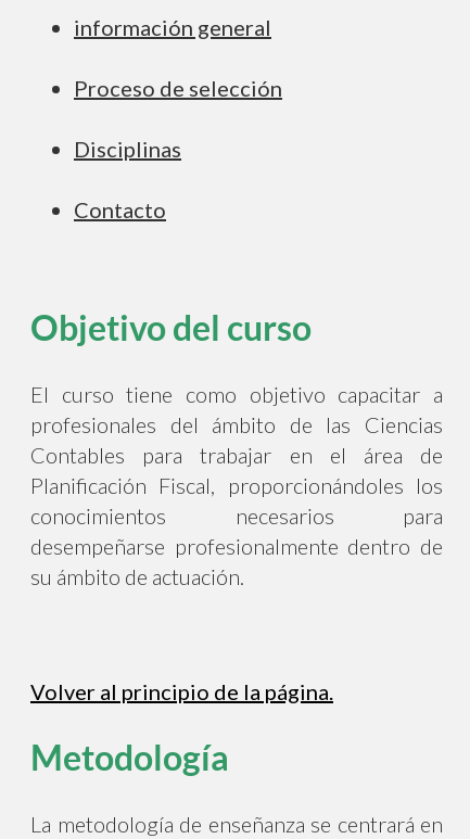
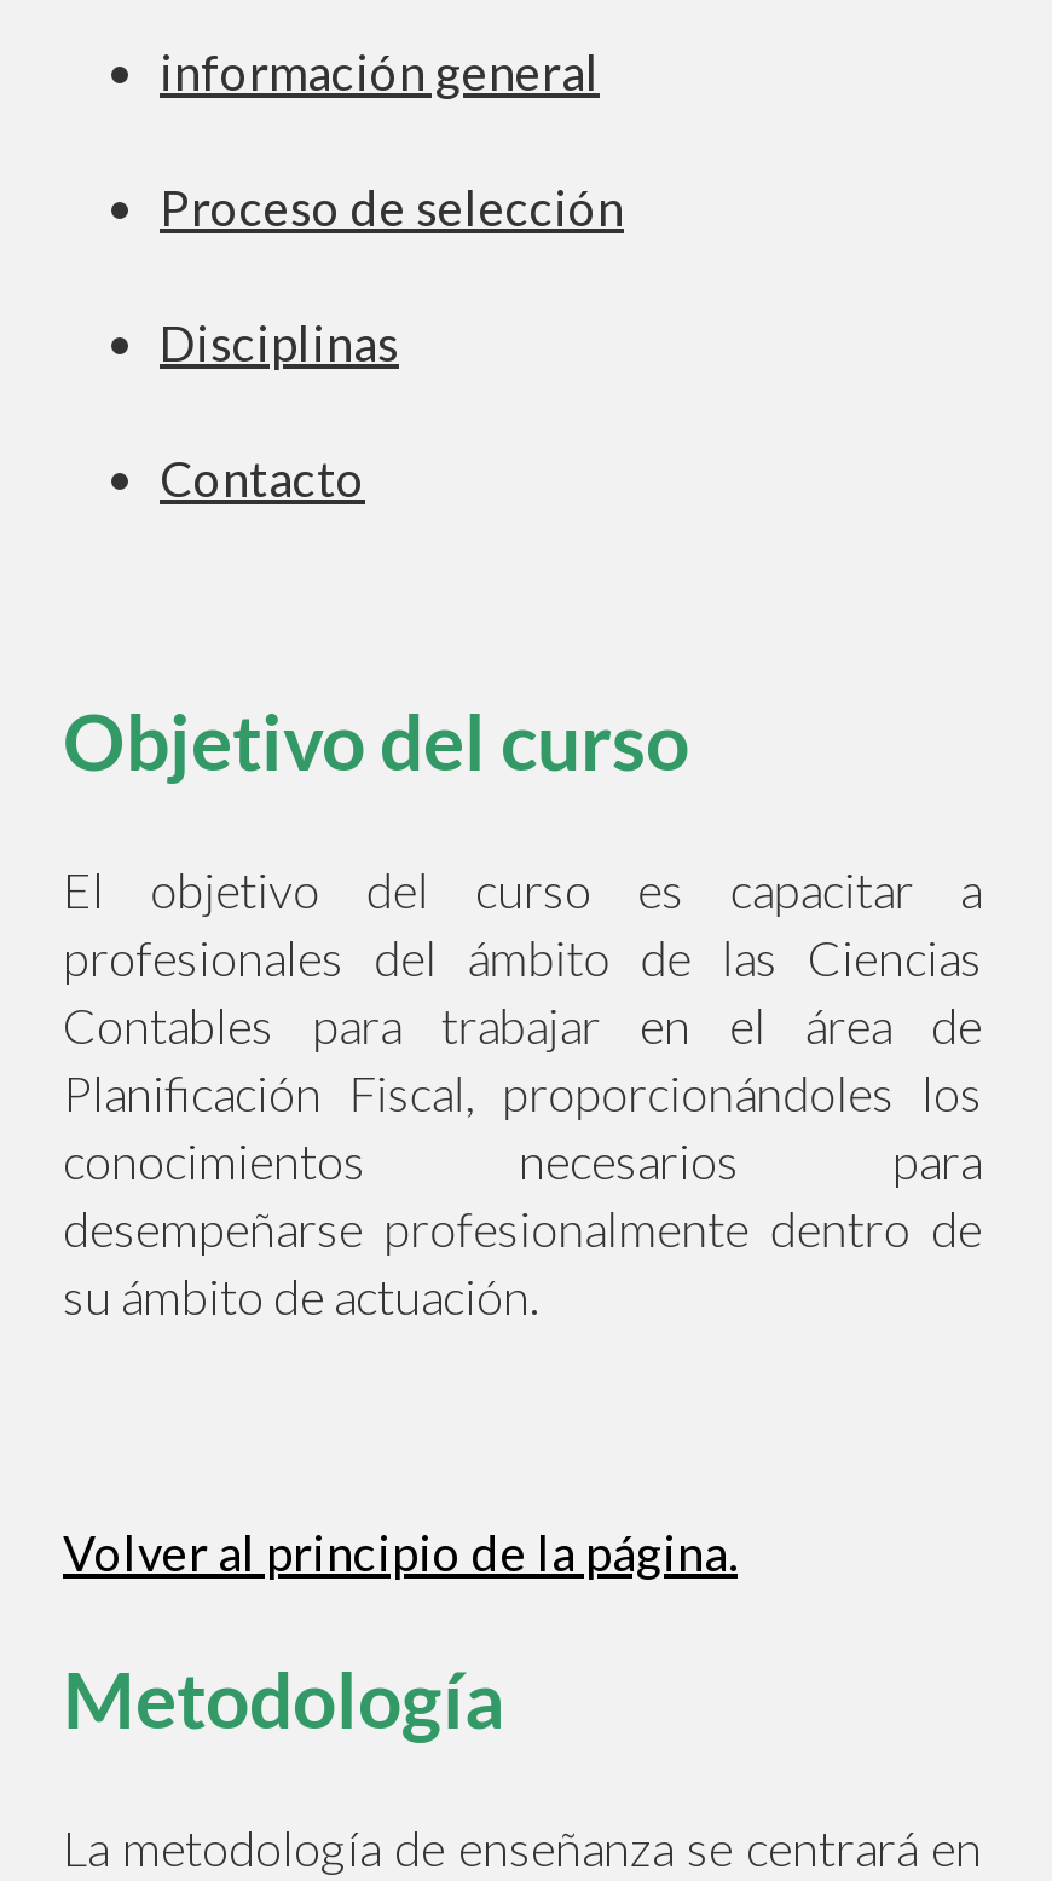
- El curso tiene como objetivo capacitar a
+ El objetivo del curso es capacitar a
